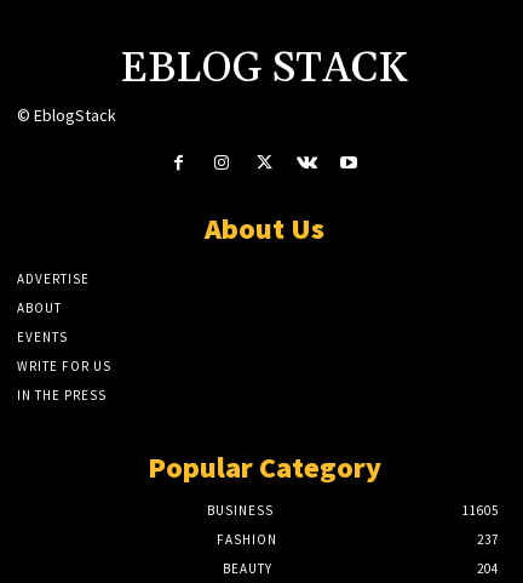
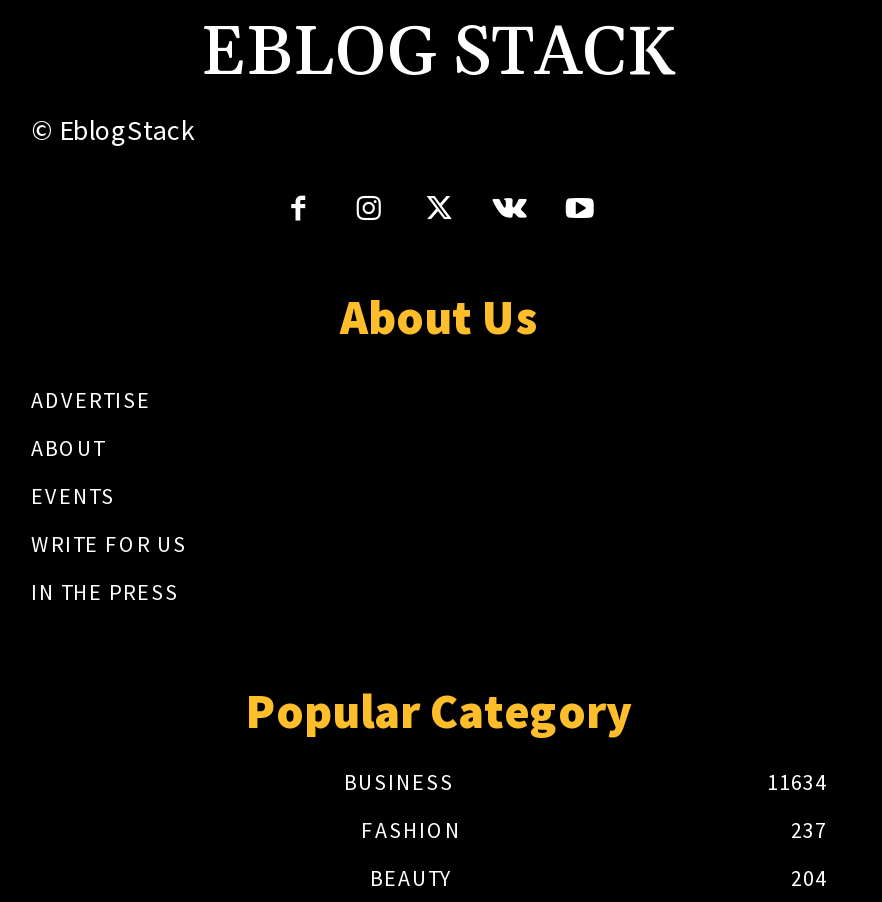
- 11605
+ 11634
